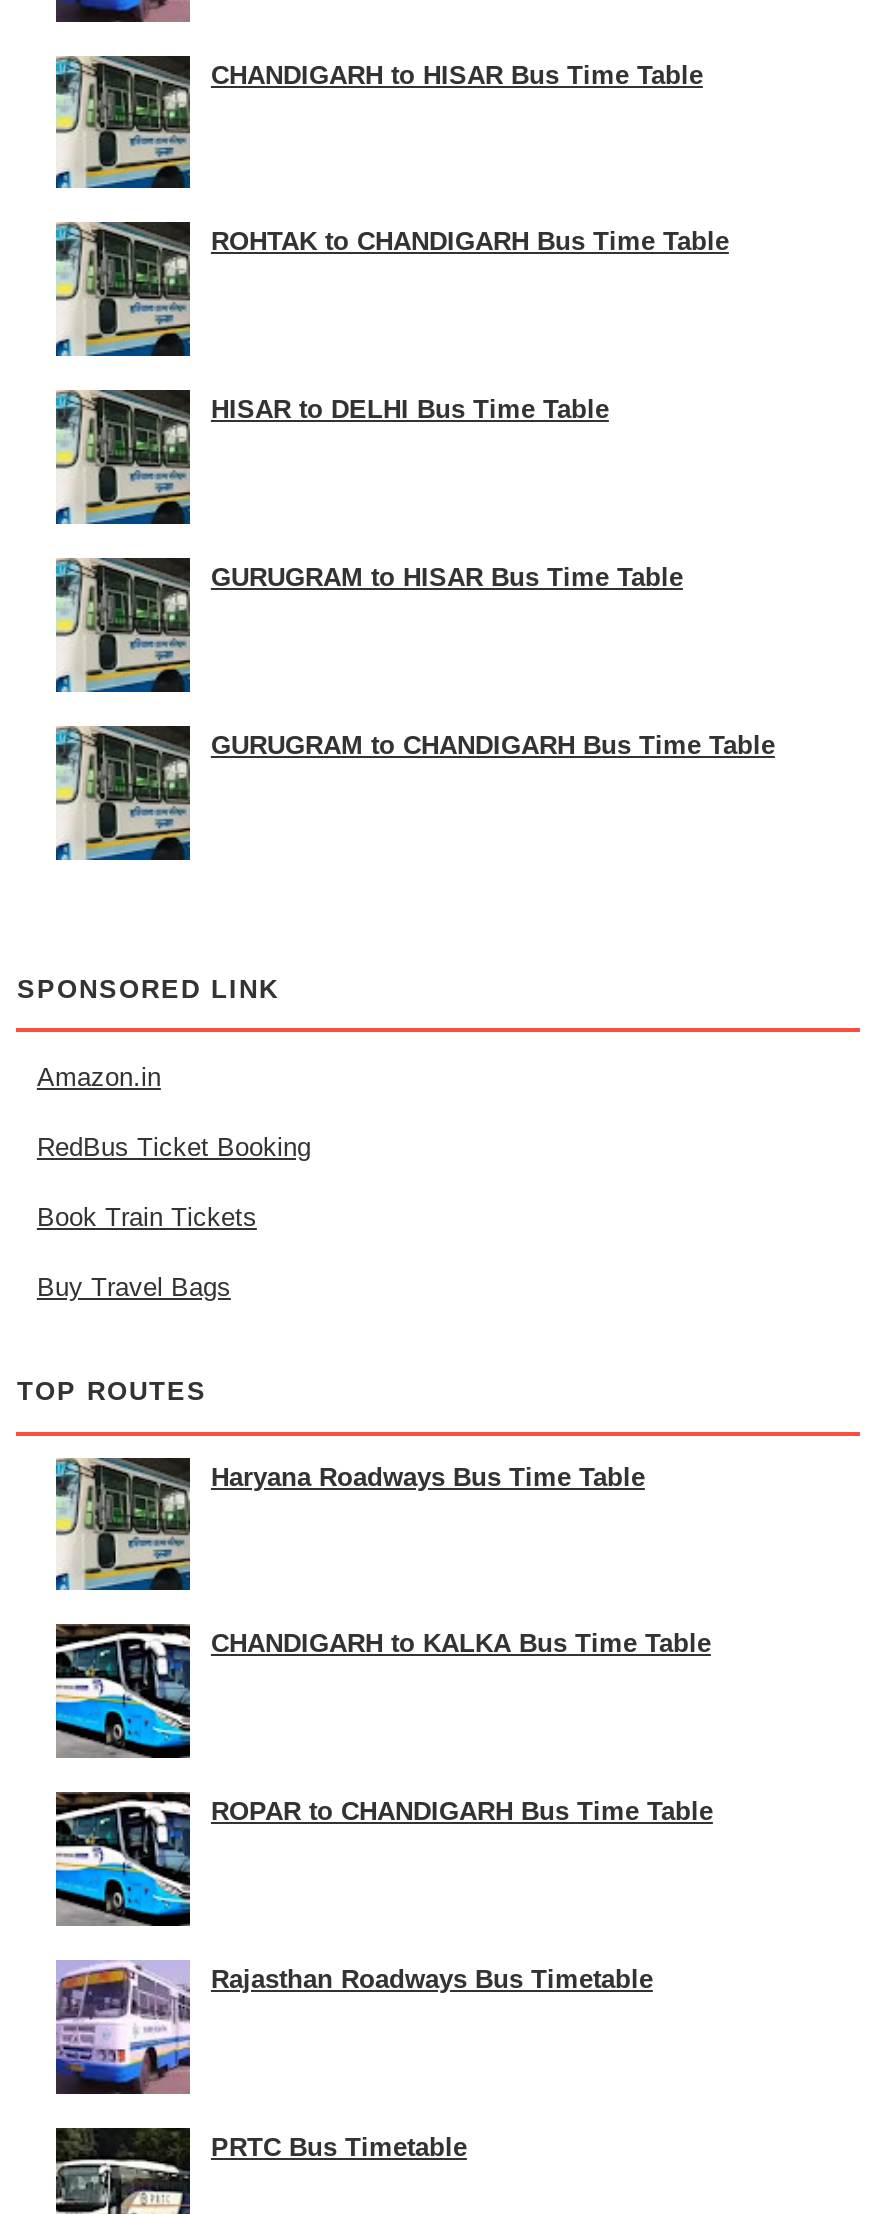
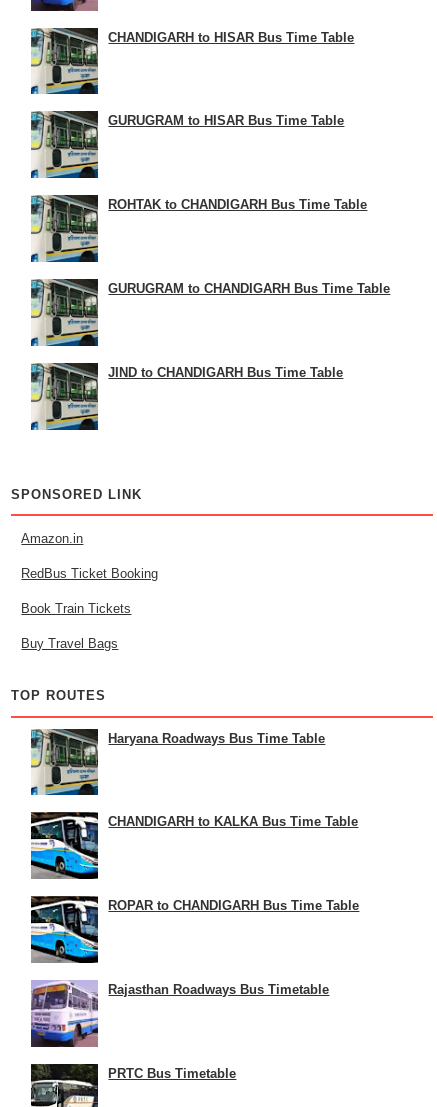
moved down: ROHTAK to CHANDIGARH Bus Time Table

moved up: [image] | GURUGRAM to HISAR Bus Time Table

- HISAR to DELHI Bus Time Table

moved up: [image]

moved up: [image] | GURUGRAM to CHANDIGARH Bus Time Table

+ JIND to CHANDIGARH Bus Time Table
